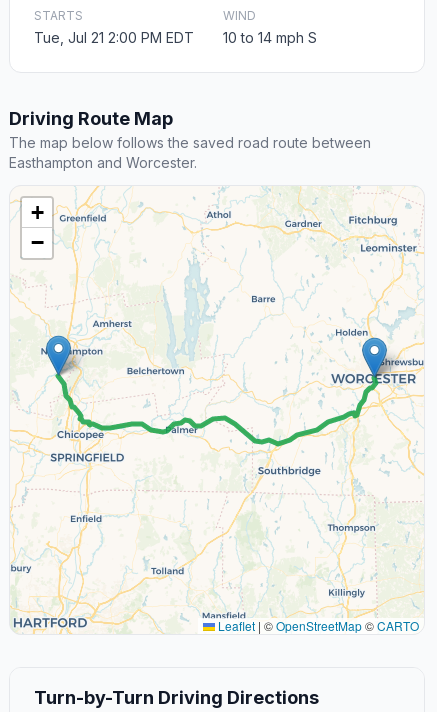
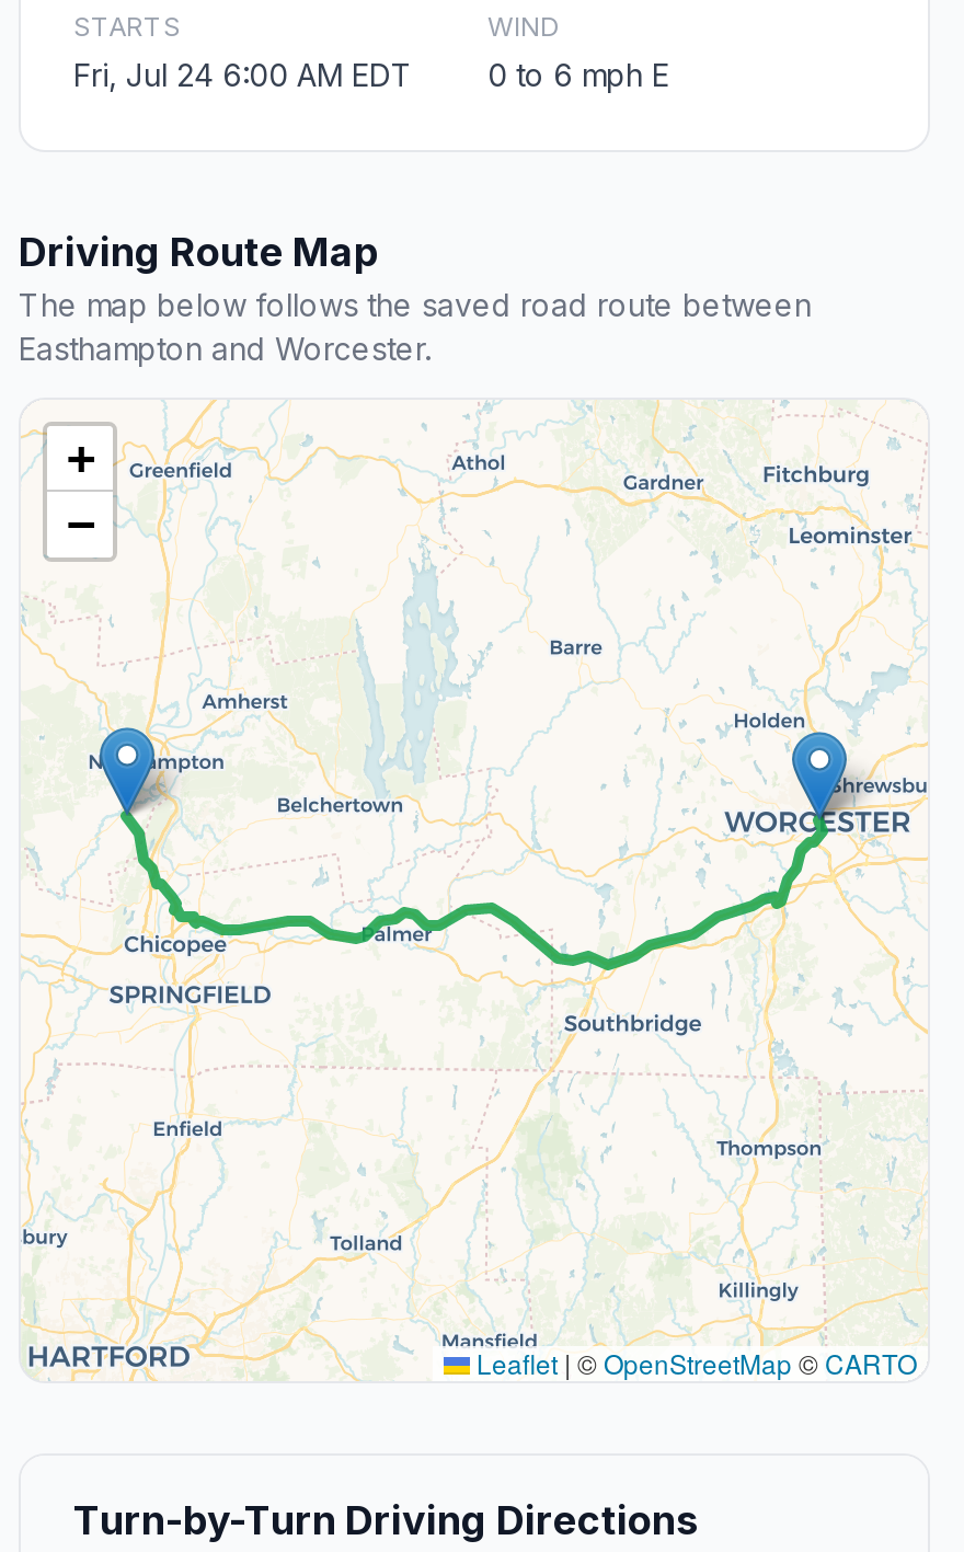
- Tue, Jul 21 2:00 PM EDT
+ Fri, Jul 24 6:00 AM EDT

- 10 to 14 mph S
+ 0 to 6 mph E
